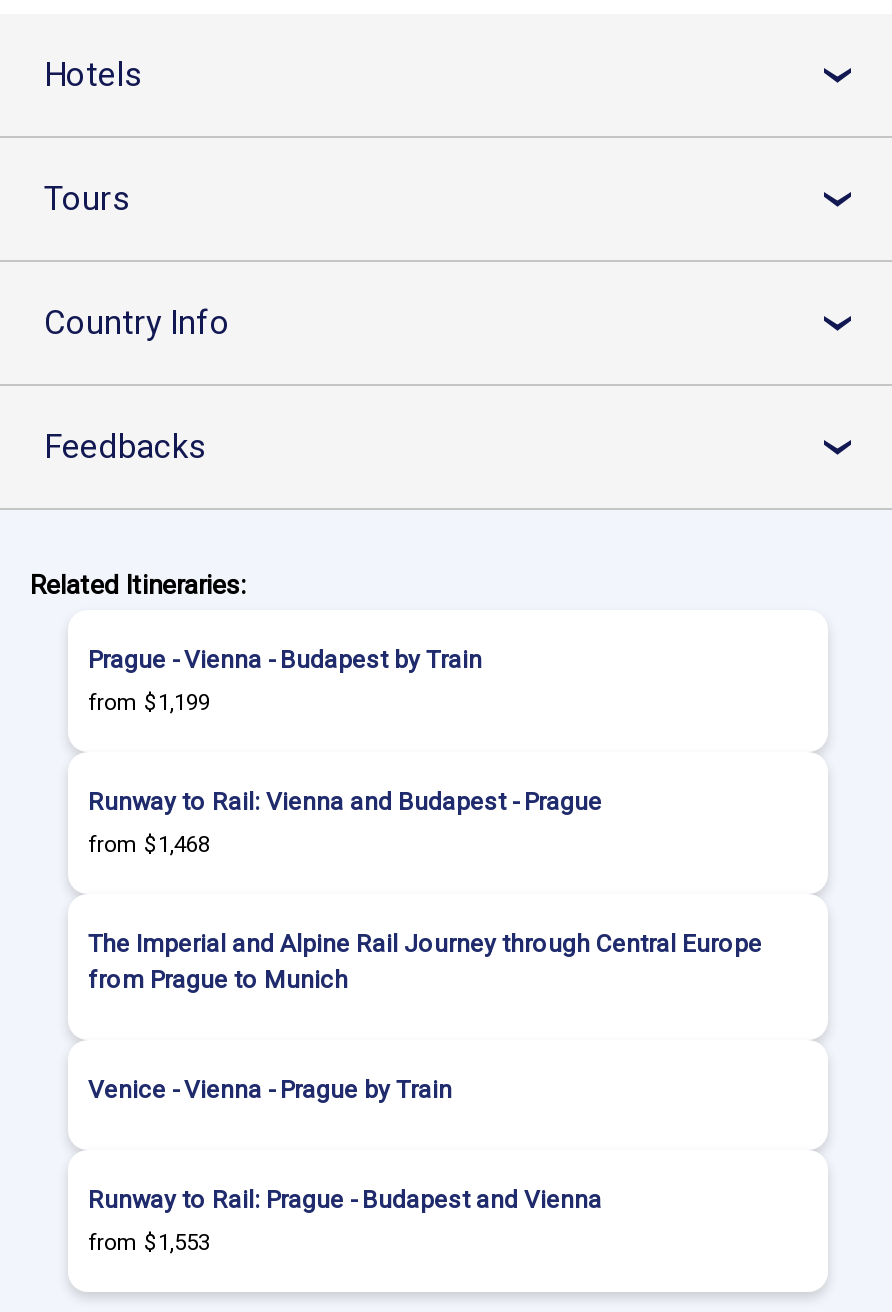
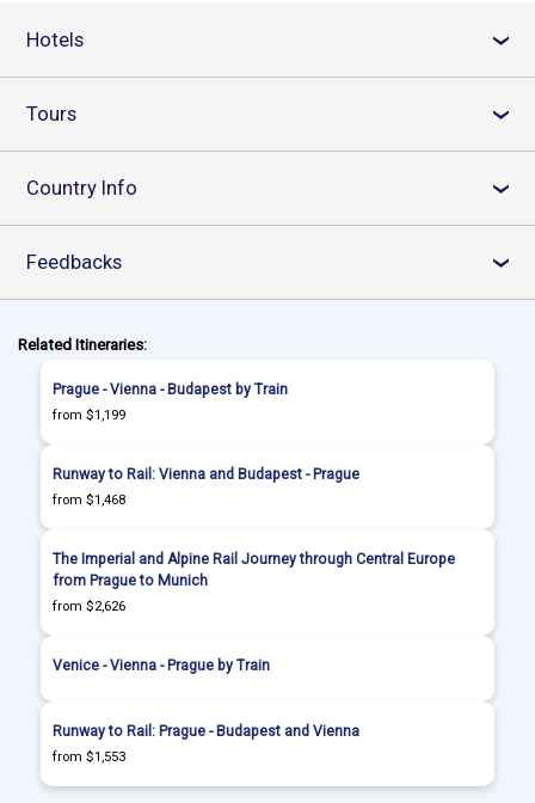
+ from $2,626
